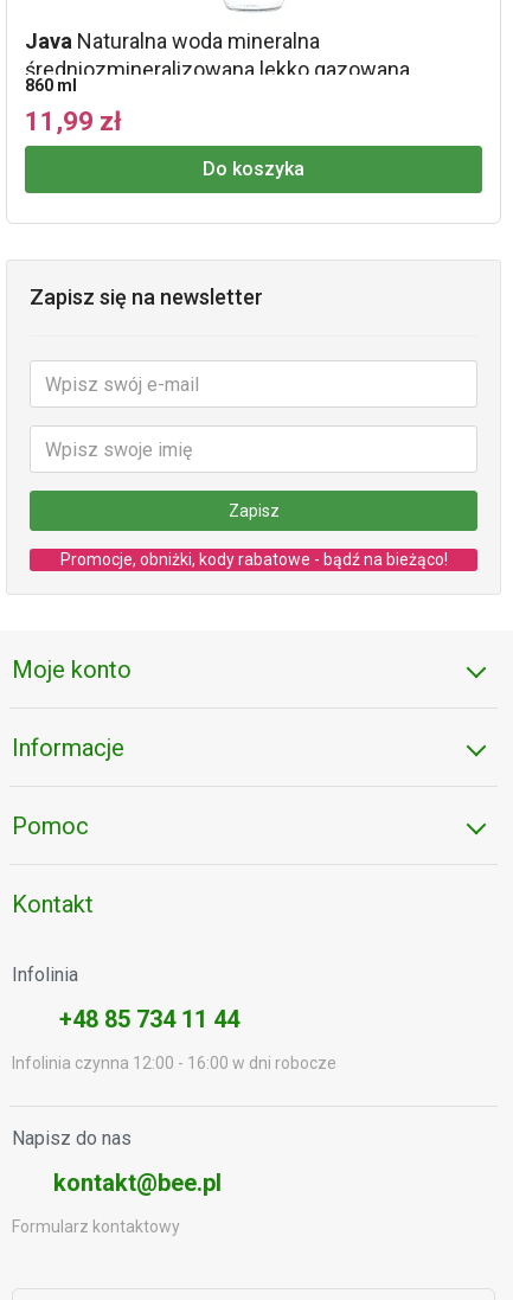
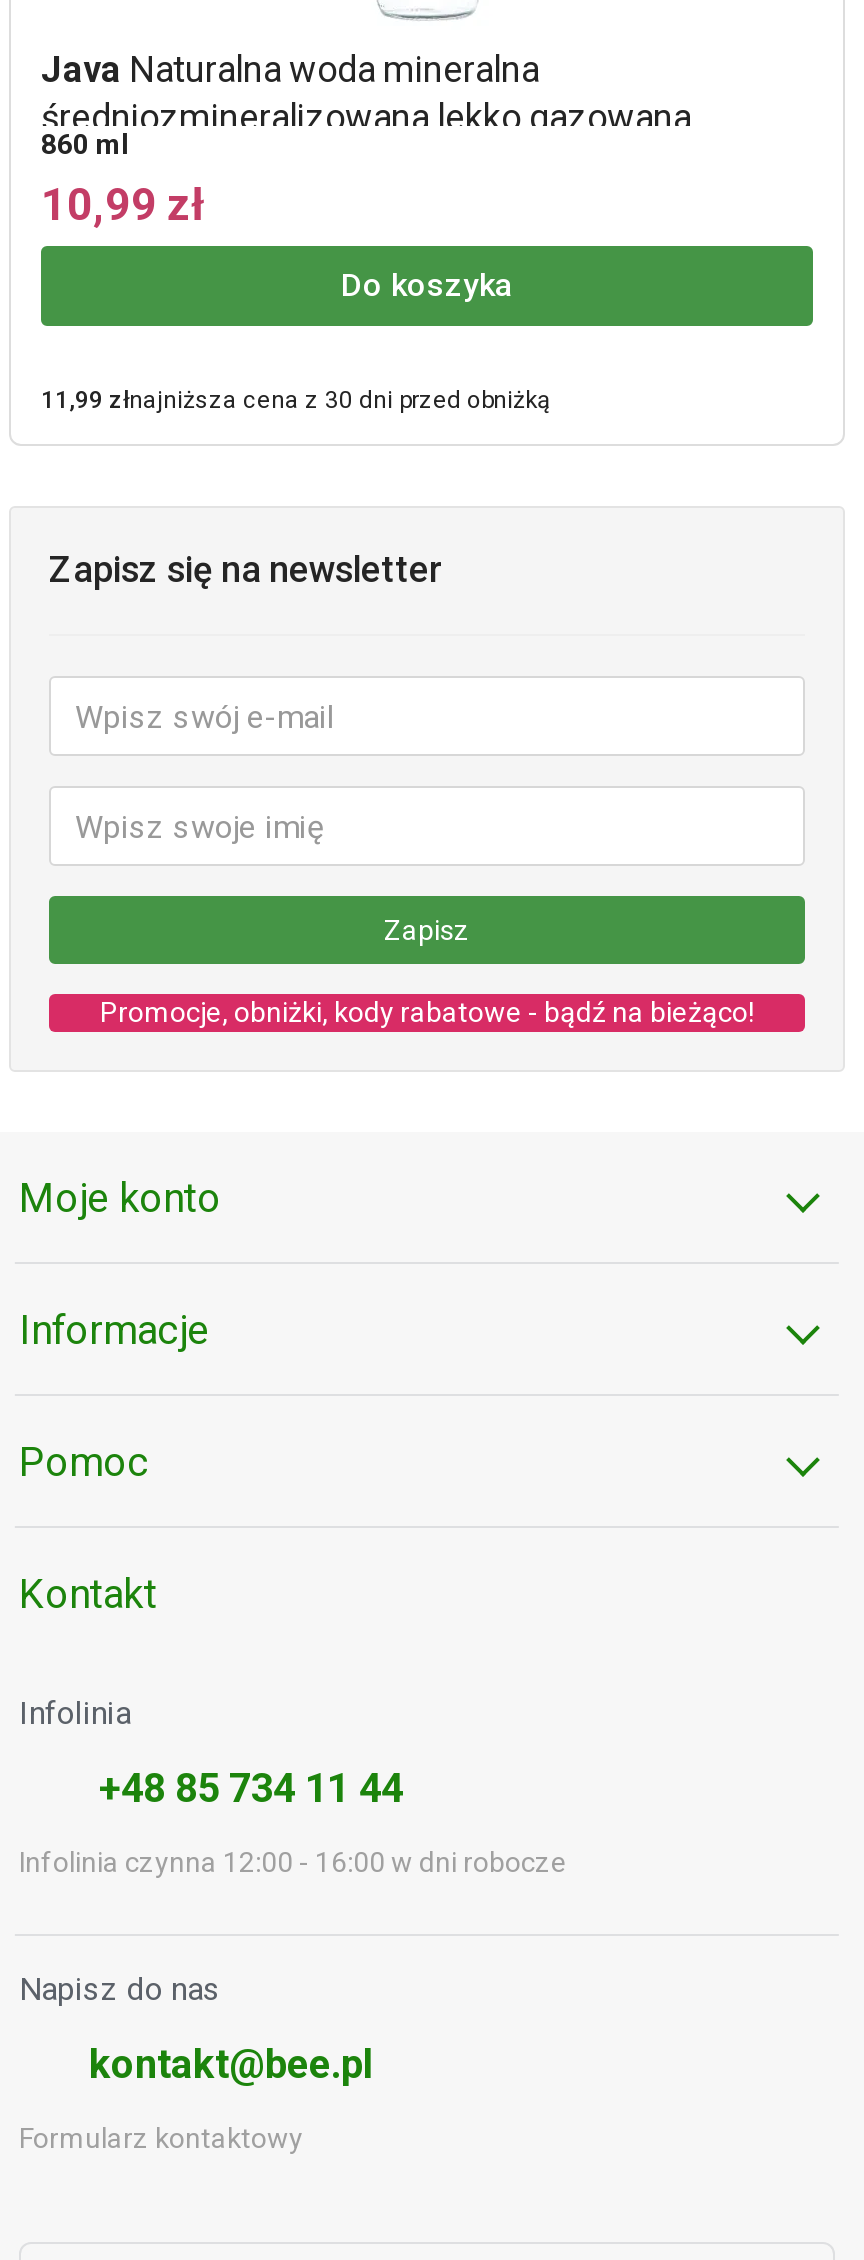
- 11,99 zł
+ 10,99 zł

+ 11,99 złnajniższa cena z 30 dni przed obniżką
